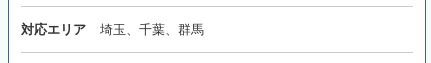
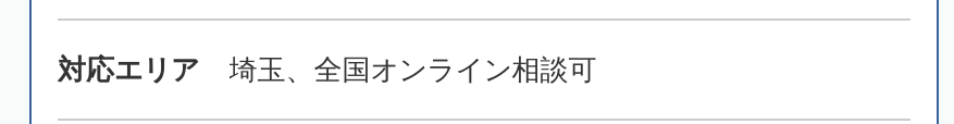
- 埼玉、千葉、群馬
+ 埼玉、全国オンライン相談可
